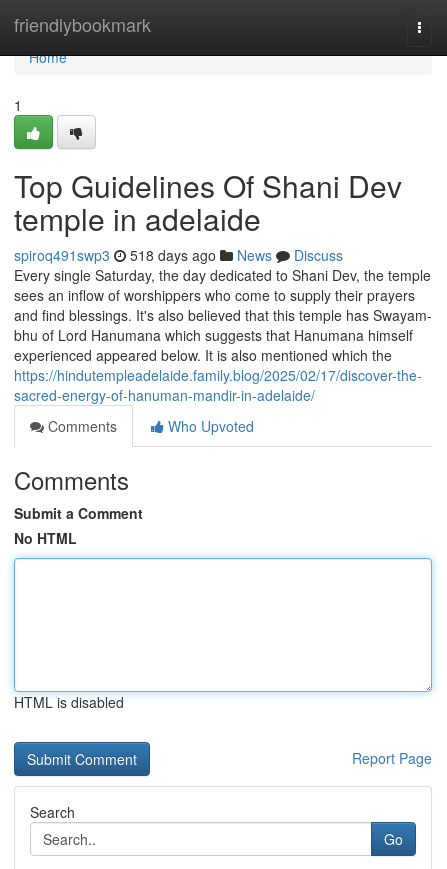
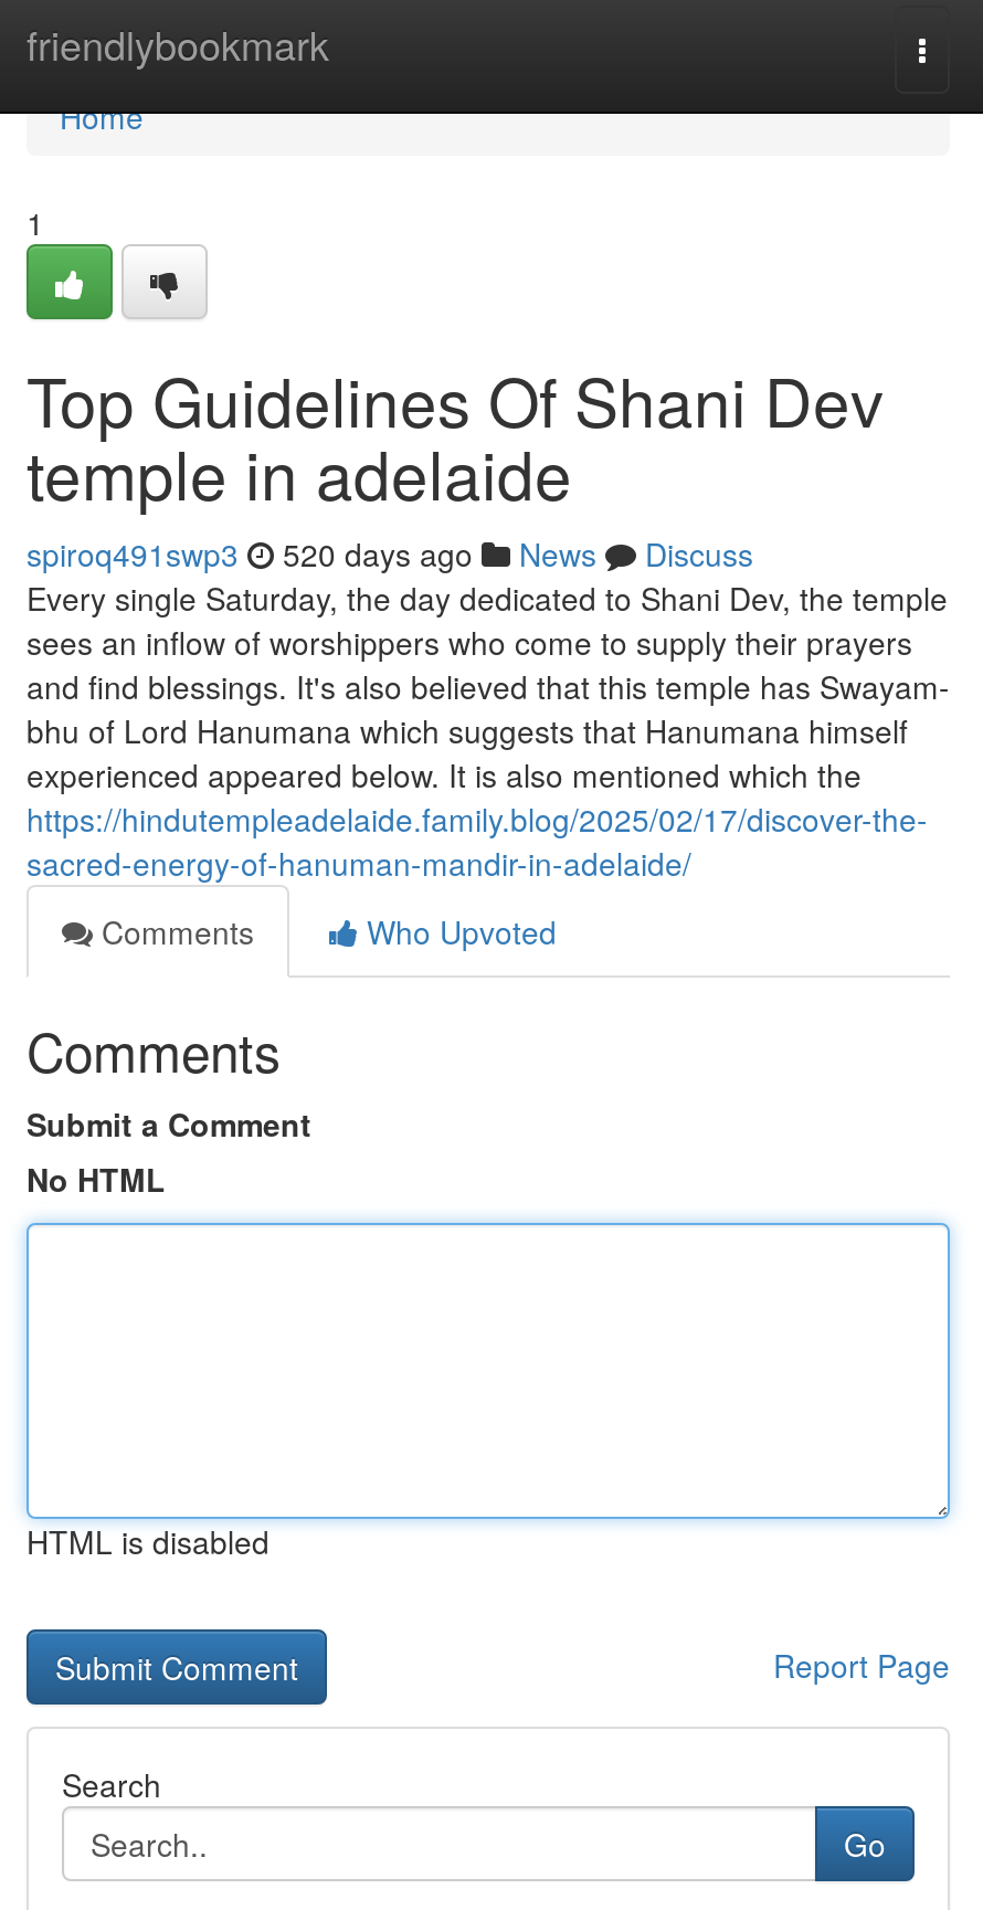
- spiroq491swp3 518 days ago News Discuss
+ spiroq491swp3 520 days ago News Discuss
